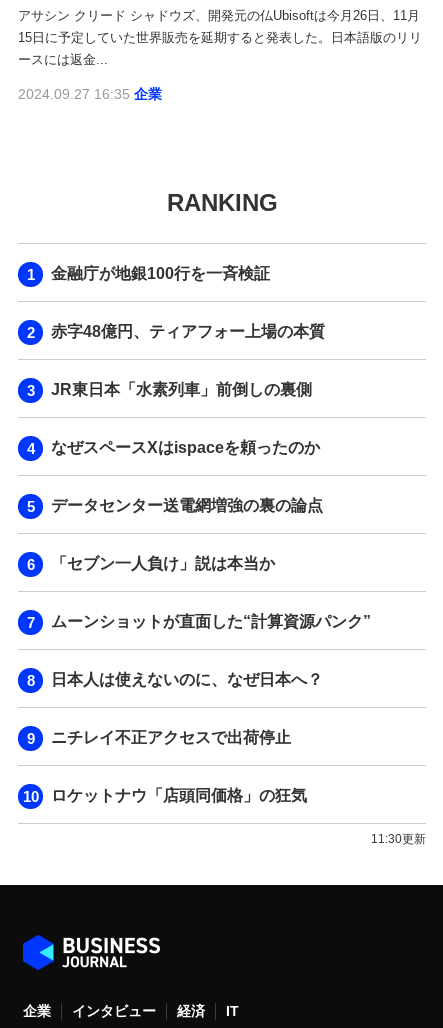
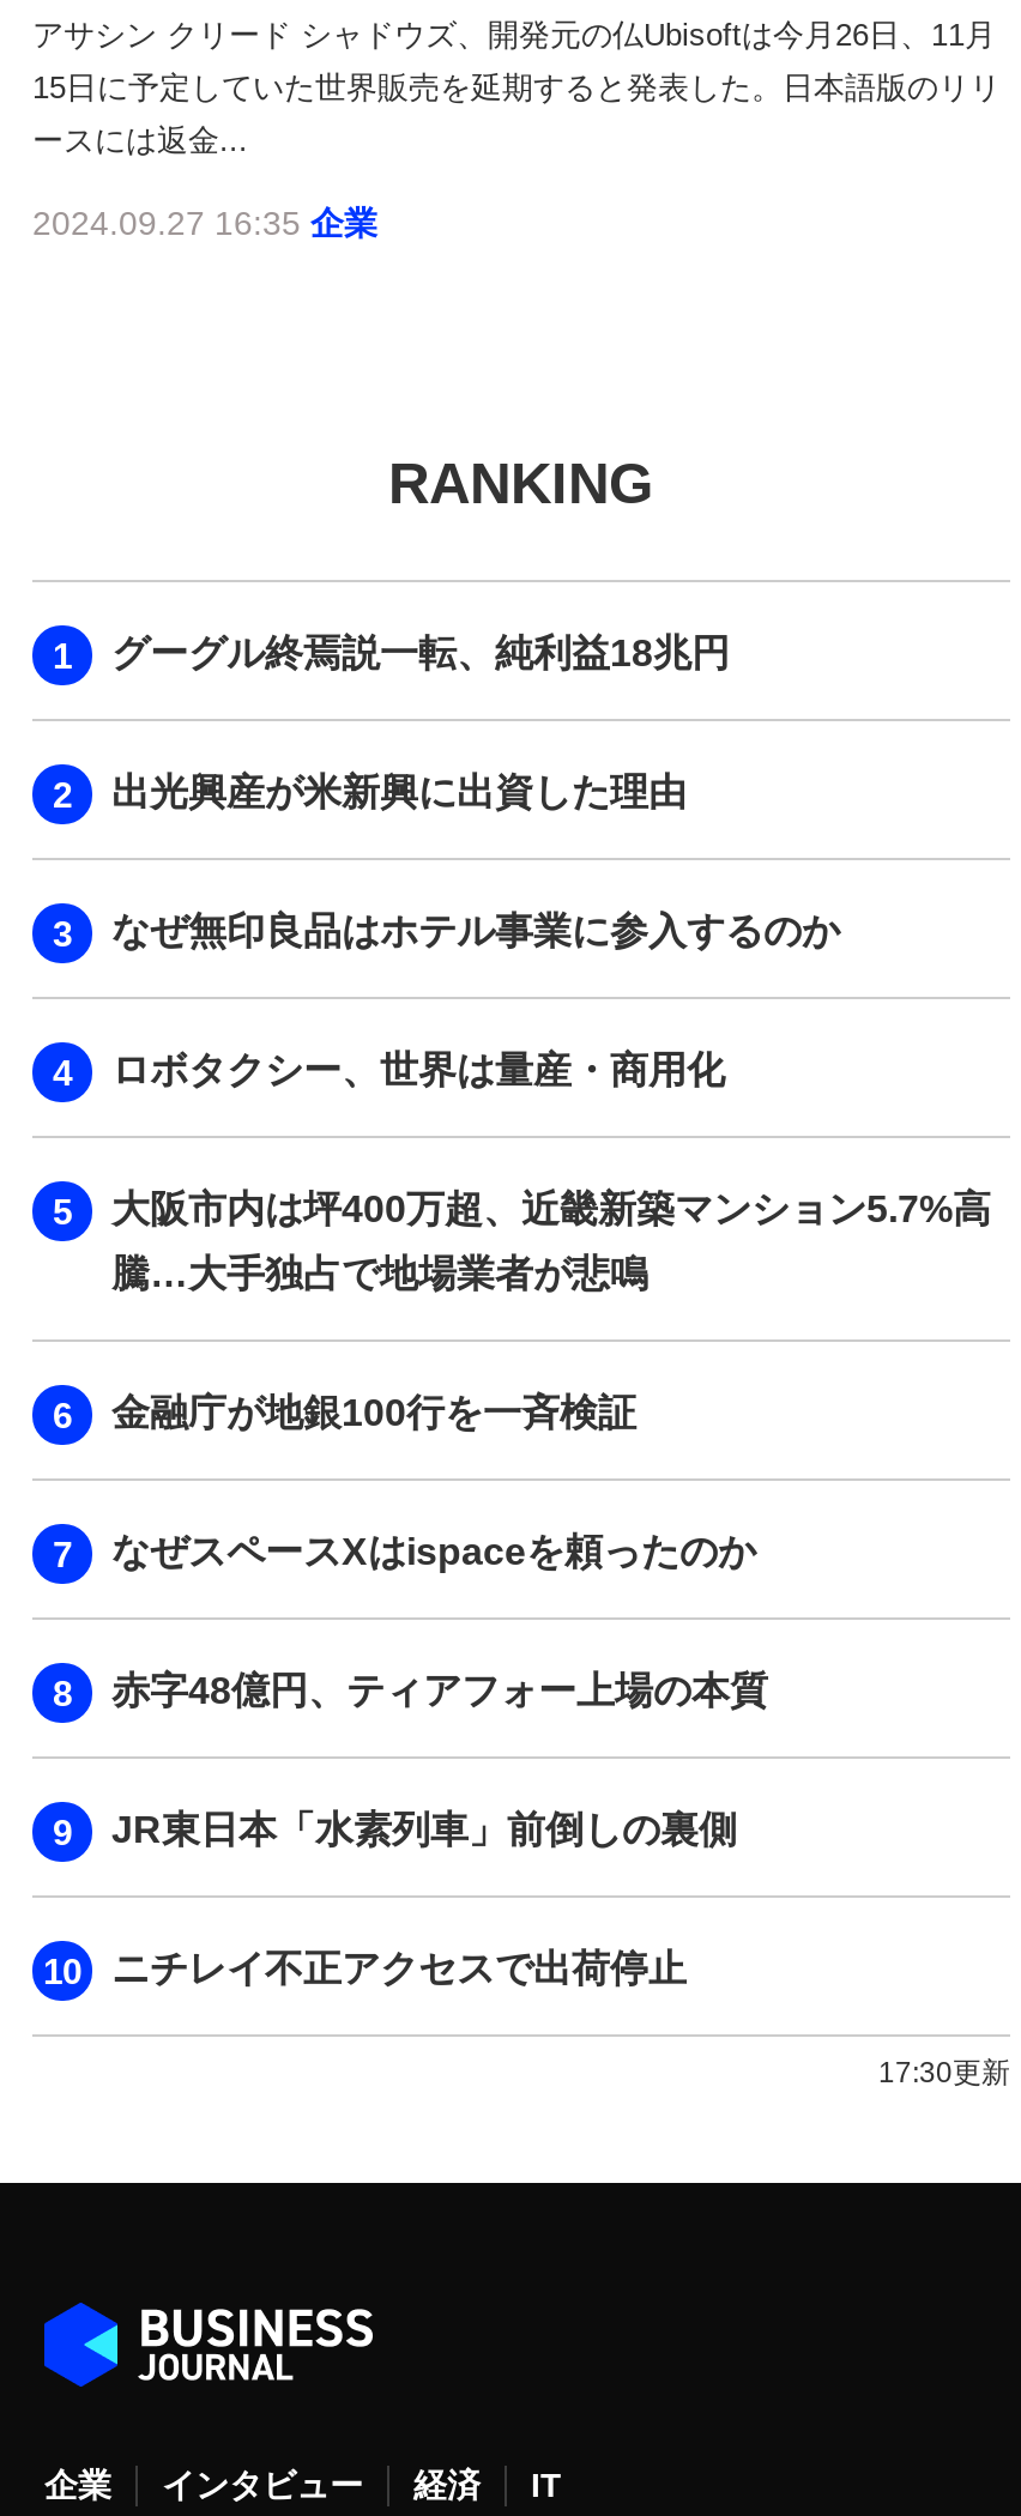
+ グーグル終焉説一転、純利益18兆円
+ 出光興産が米新興に出資した理由
+ なぜ無印良品はホテル事業に参入するのか
+ ロボタクシー、世界は量産・商用化
+ 大阪市内は坪400万超、近畿新築マンション5.7%高
+ 騰…大手独占で地場業者が悲鳴

moved down: 金融庁が地銀100行を一斉検証

moved down: 赤字48億円、ティアフォー上場の本質 | JR東日本「水素列車」前倒しの裏側

moved up: なぜスペースXはispaceを頼ったのか

- データセンター送電網増強の裏の論点
- 「セブン一人負け」説は本当か
- ムーンショットが直面した“計算資源パンク”
- 日本人は使えないのに、なぜ日本へ？

moved down: ニチレイ不正アクセスで出荷停止

- ロケットナウ「店頭同価格」の狂気
- 11:30更新
+ 17:30更新
